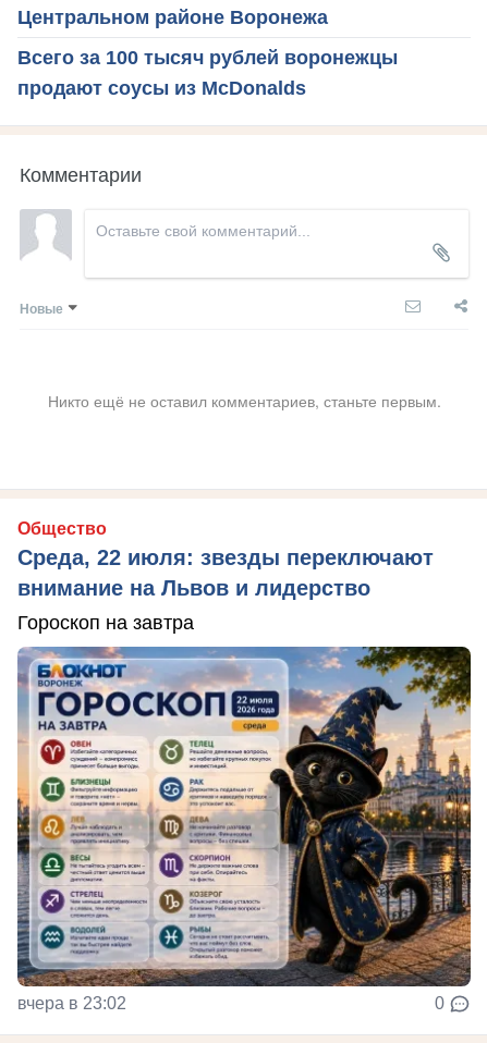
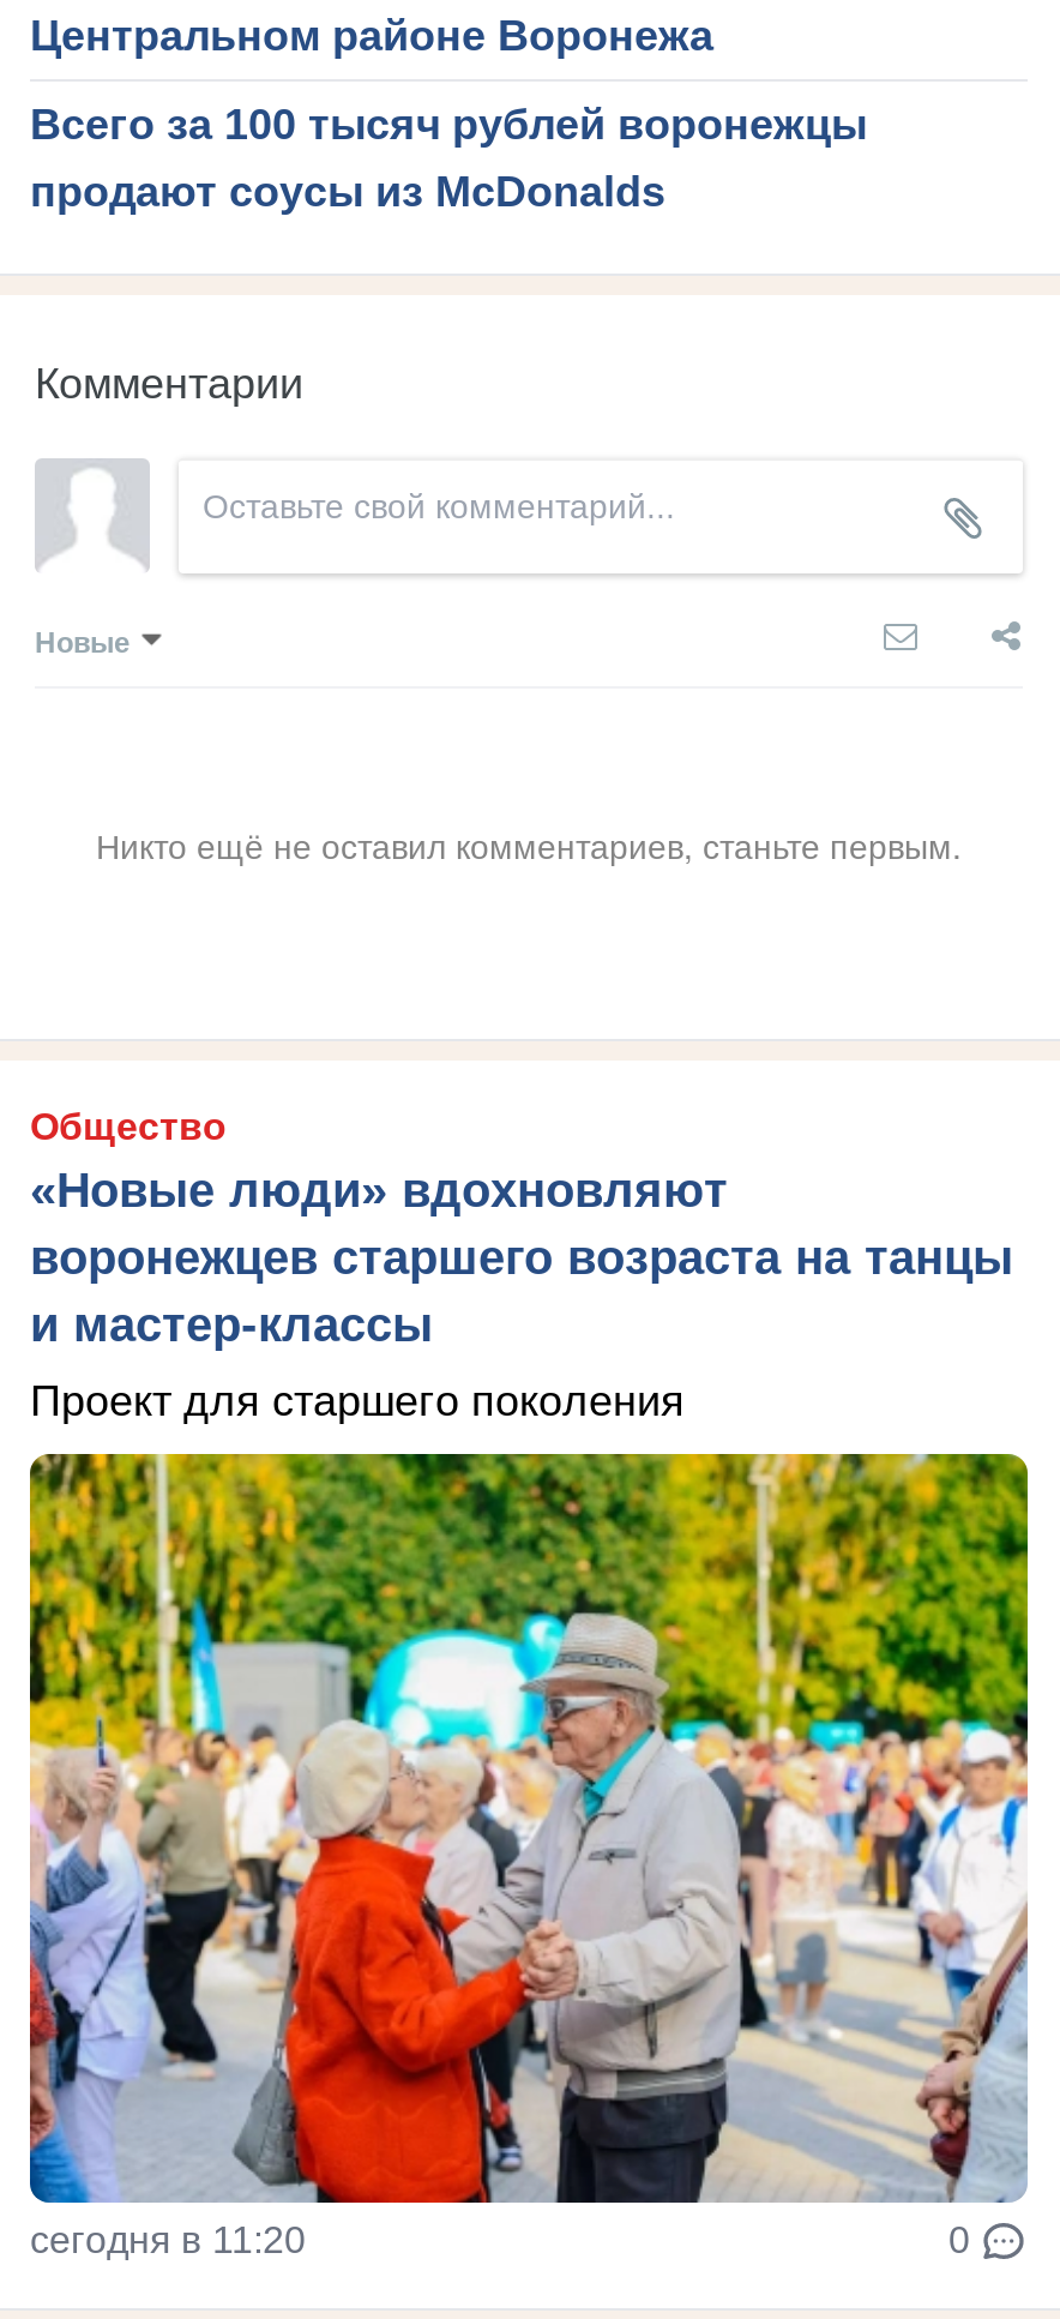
- Среда, 22 июля: звезды переключают
- внимание на Львов и лидерство
+ «Новые люди» вдохновляют
+ воронежцев старшего возраста на танцы
+ и мастер-классы

- Гороскоп на завтра
+ Проект для старшего поколения

- [image]
- вчера в 23:02
+ [image]
+ сегодня в 11:20
